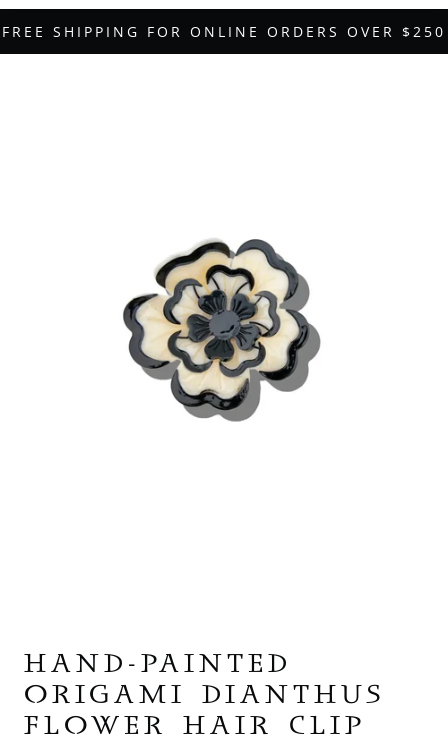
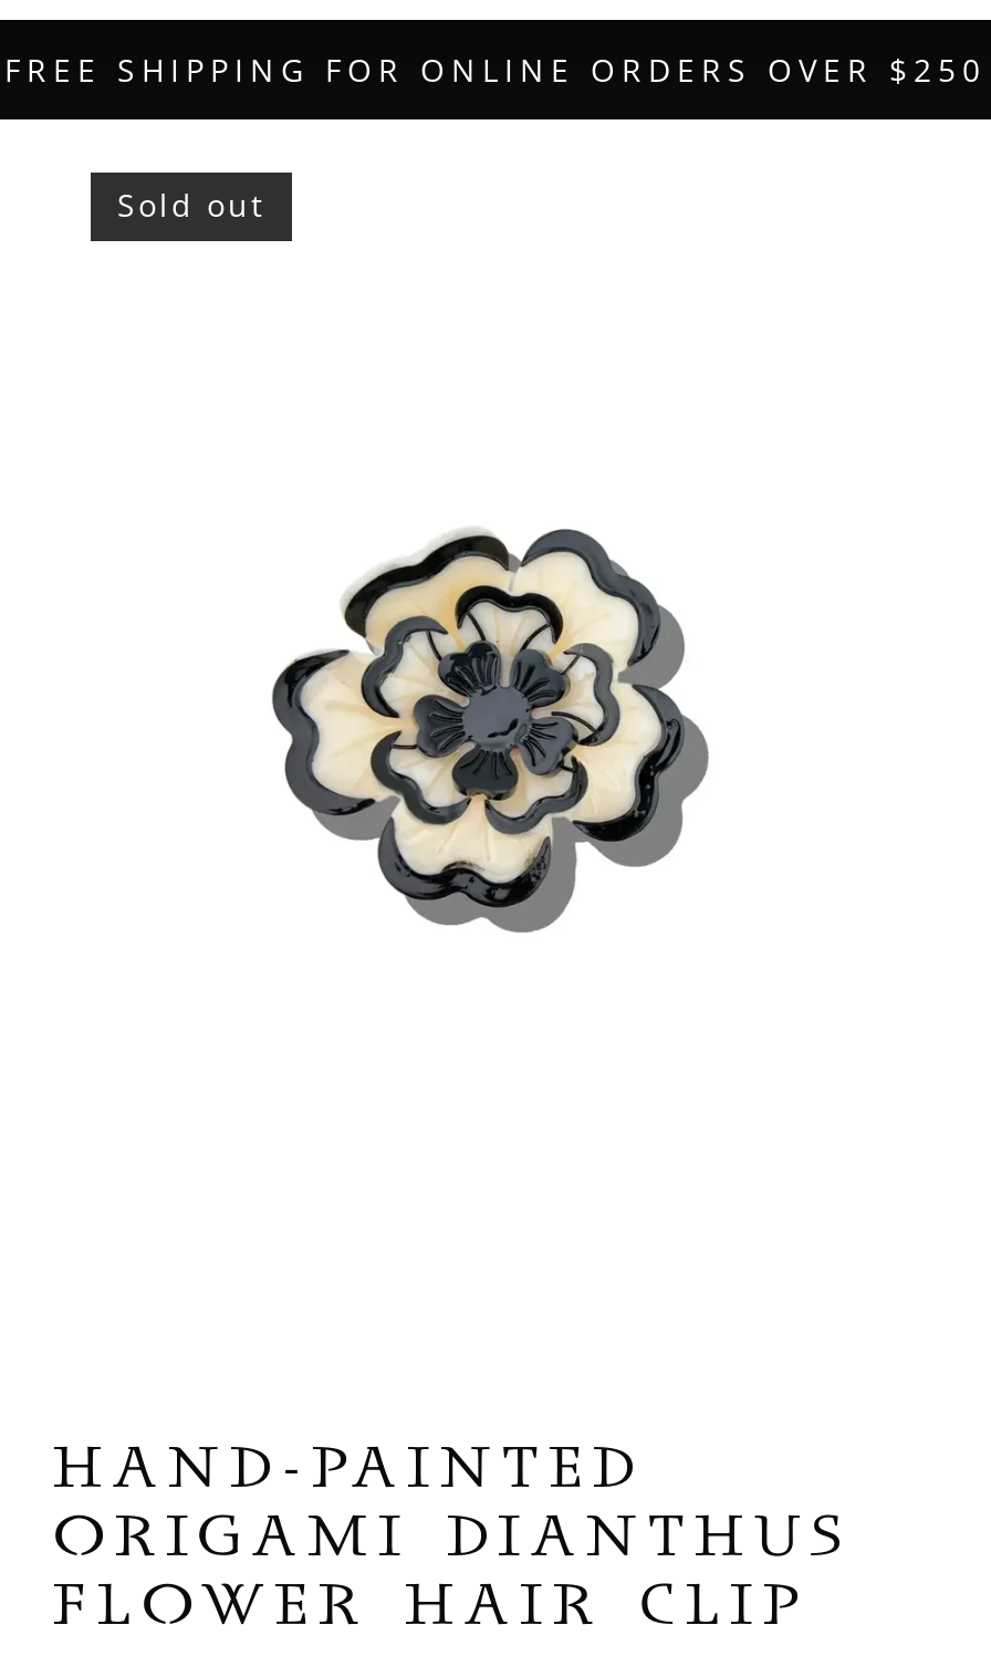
+ Sold out
